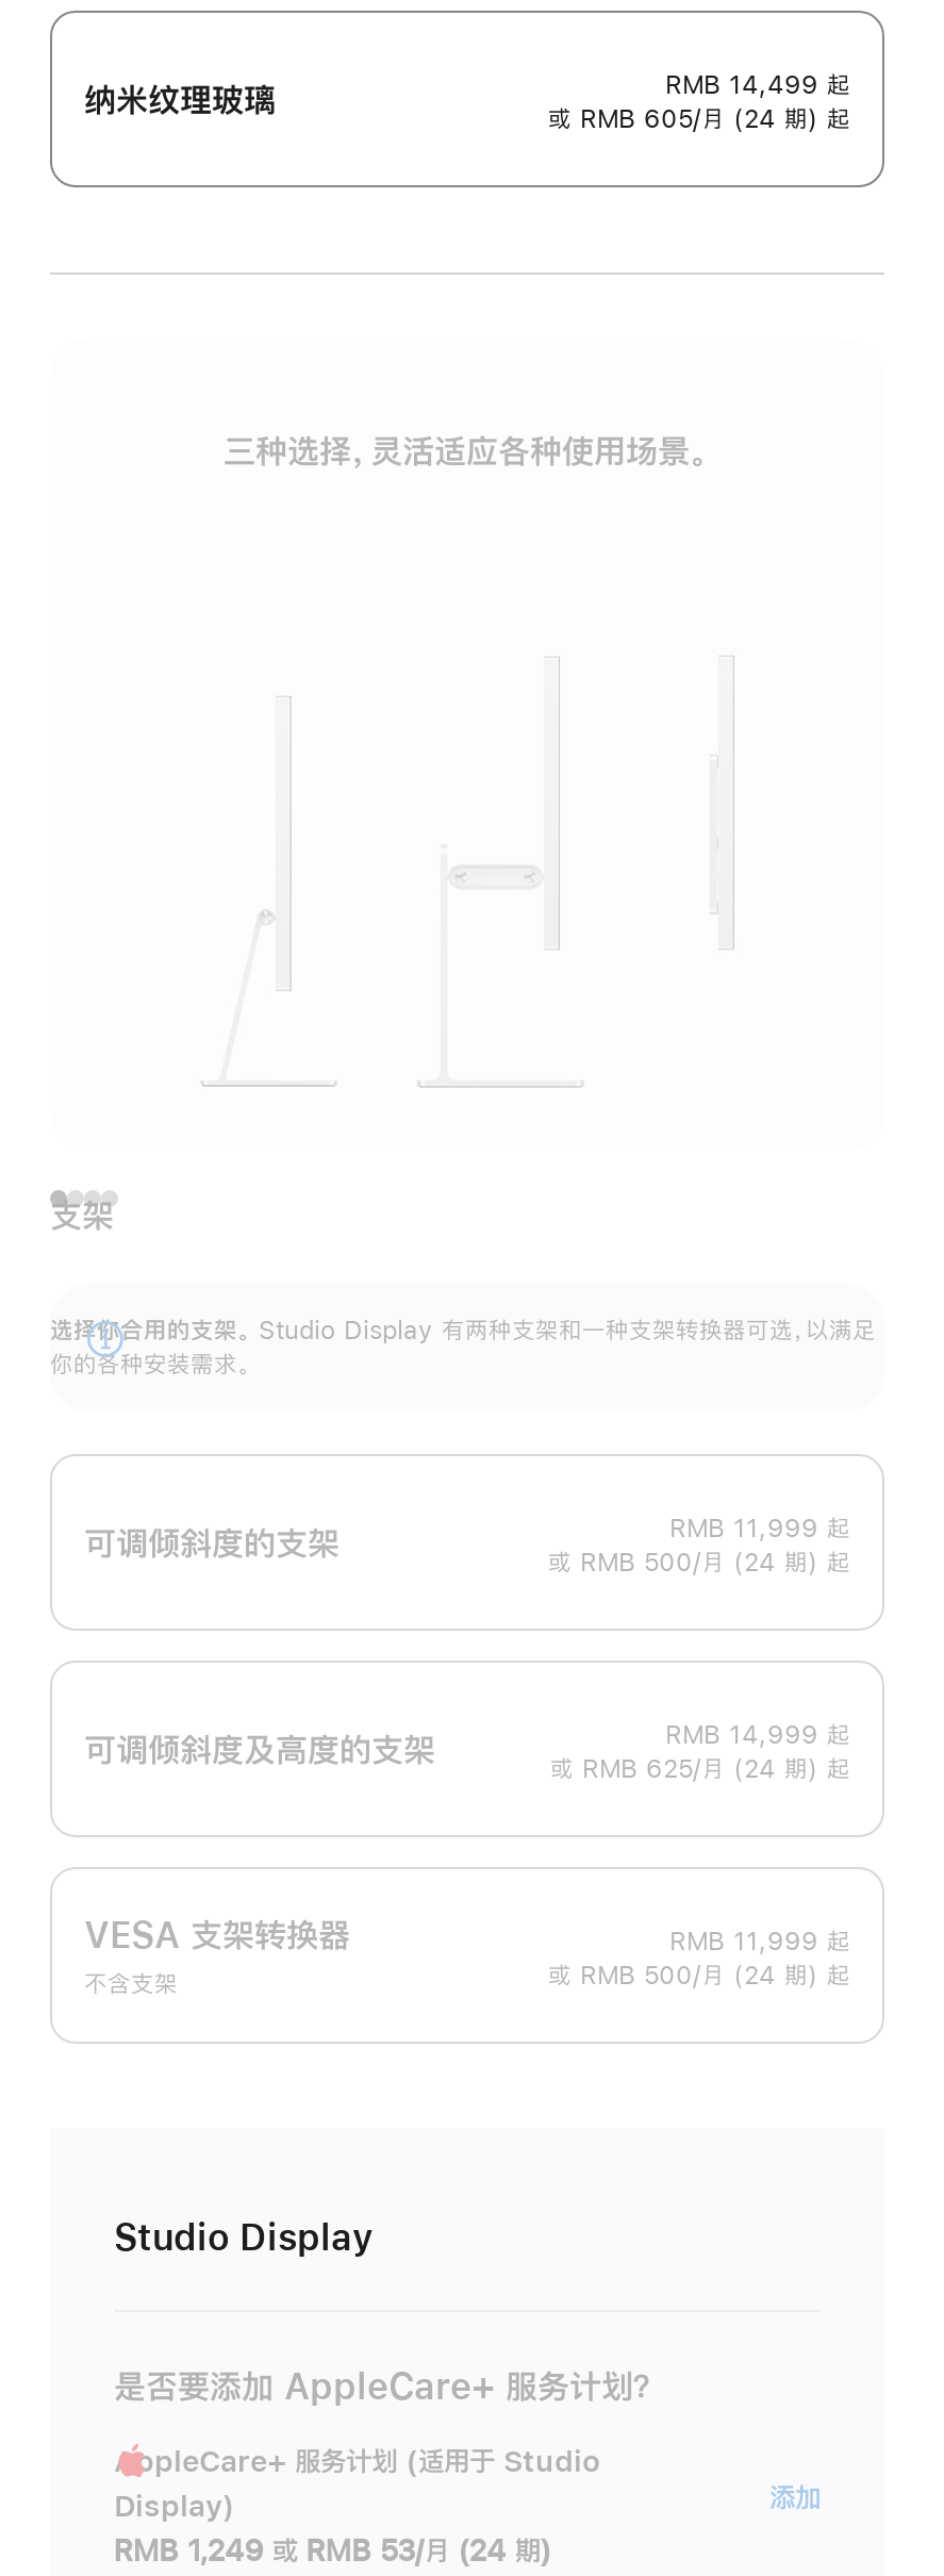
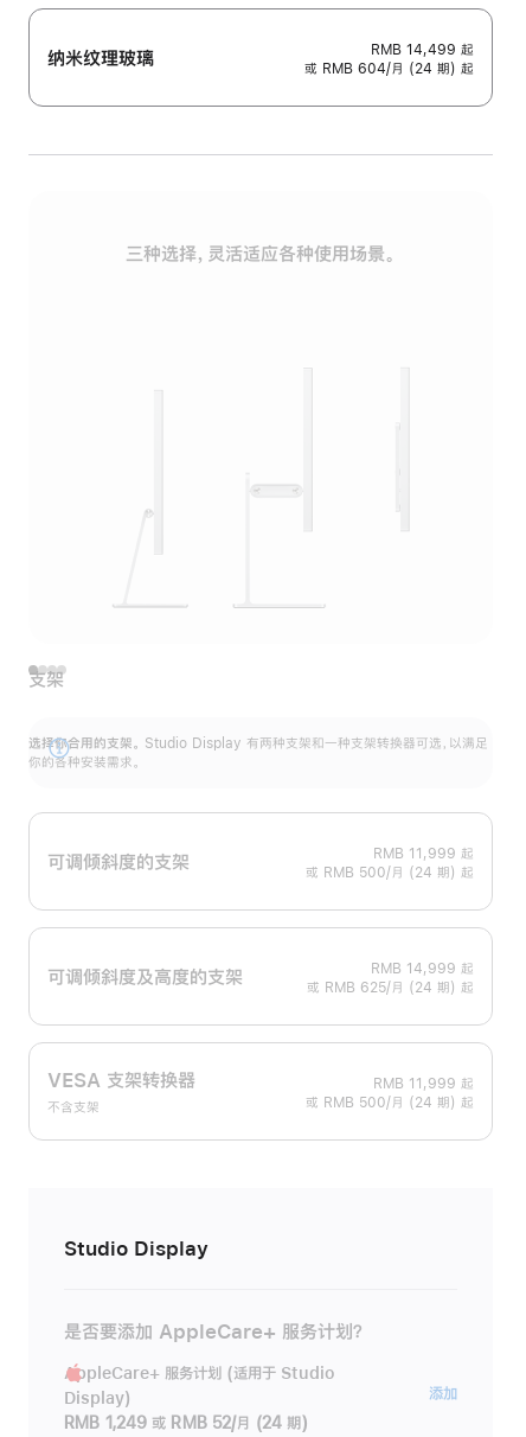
- 或 RMB 605/月 (24 期) 起
+ 或 RMB 604/月 (24 期) 起

- RMB 1,249 或 RMB 53/月 (24 期)
+ RMB 1,249 或 RMB 52/月 (24 期)
